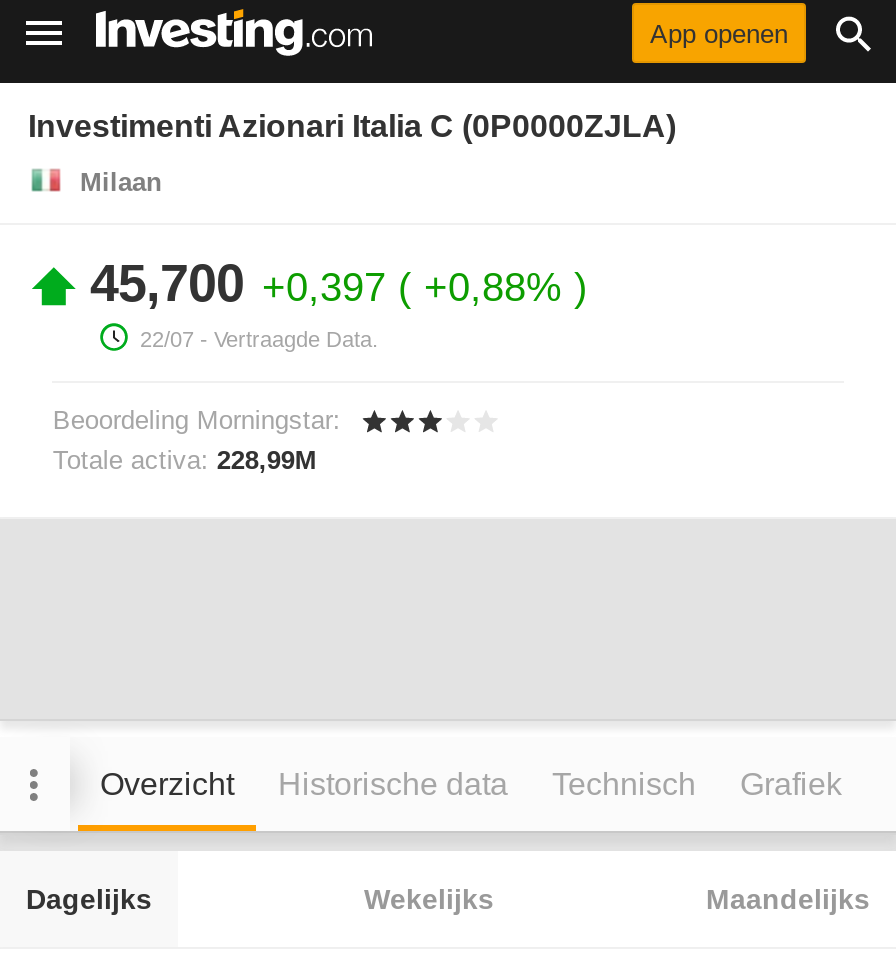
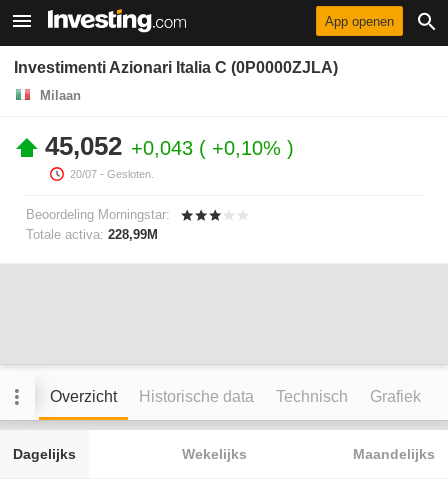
- 45,700 +0,397 +0,88%
- 22/07 - Vertraagde Data.
+ 45,052 +0,043 +0,10%
+ 20/07 - Gesloten.
